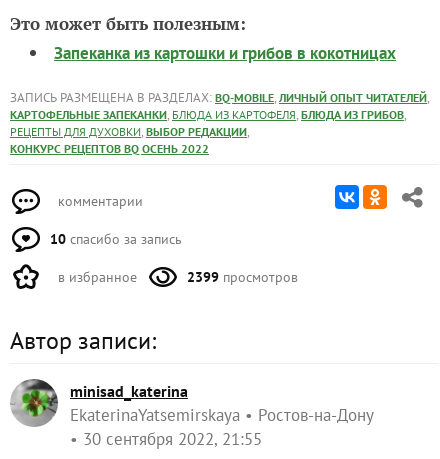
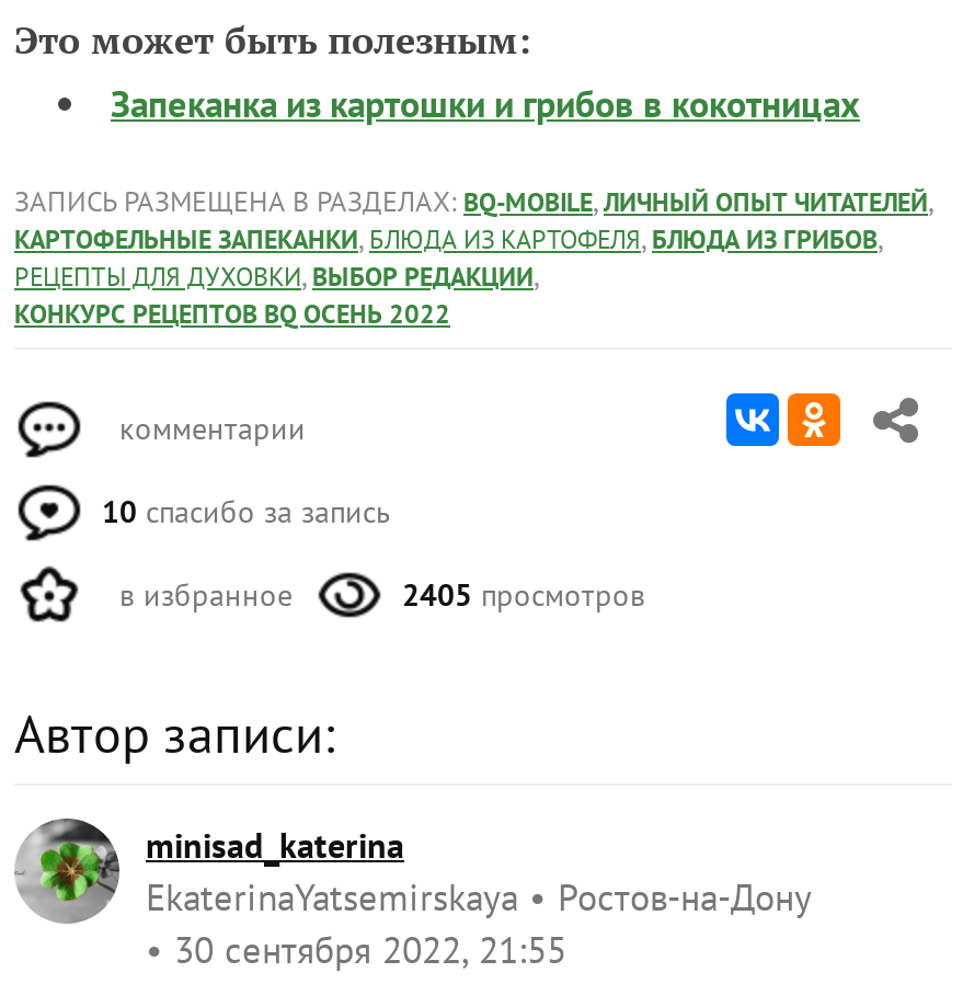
- 2399 просмотров
+ 2405 просмотров
